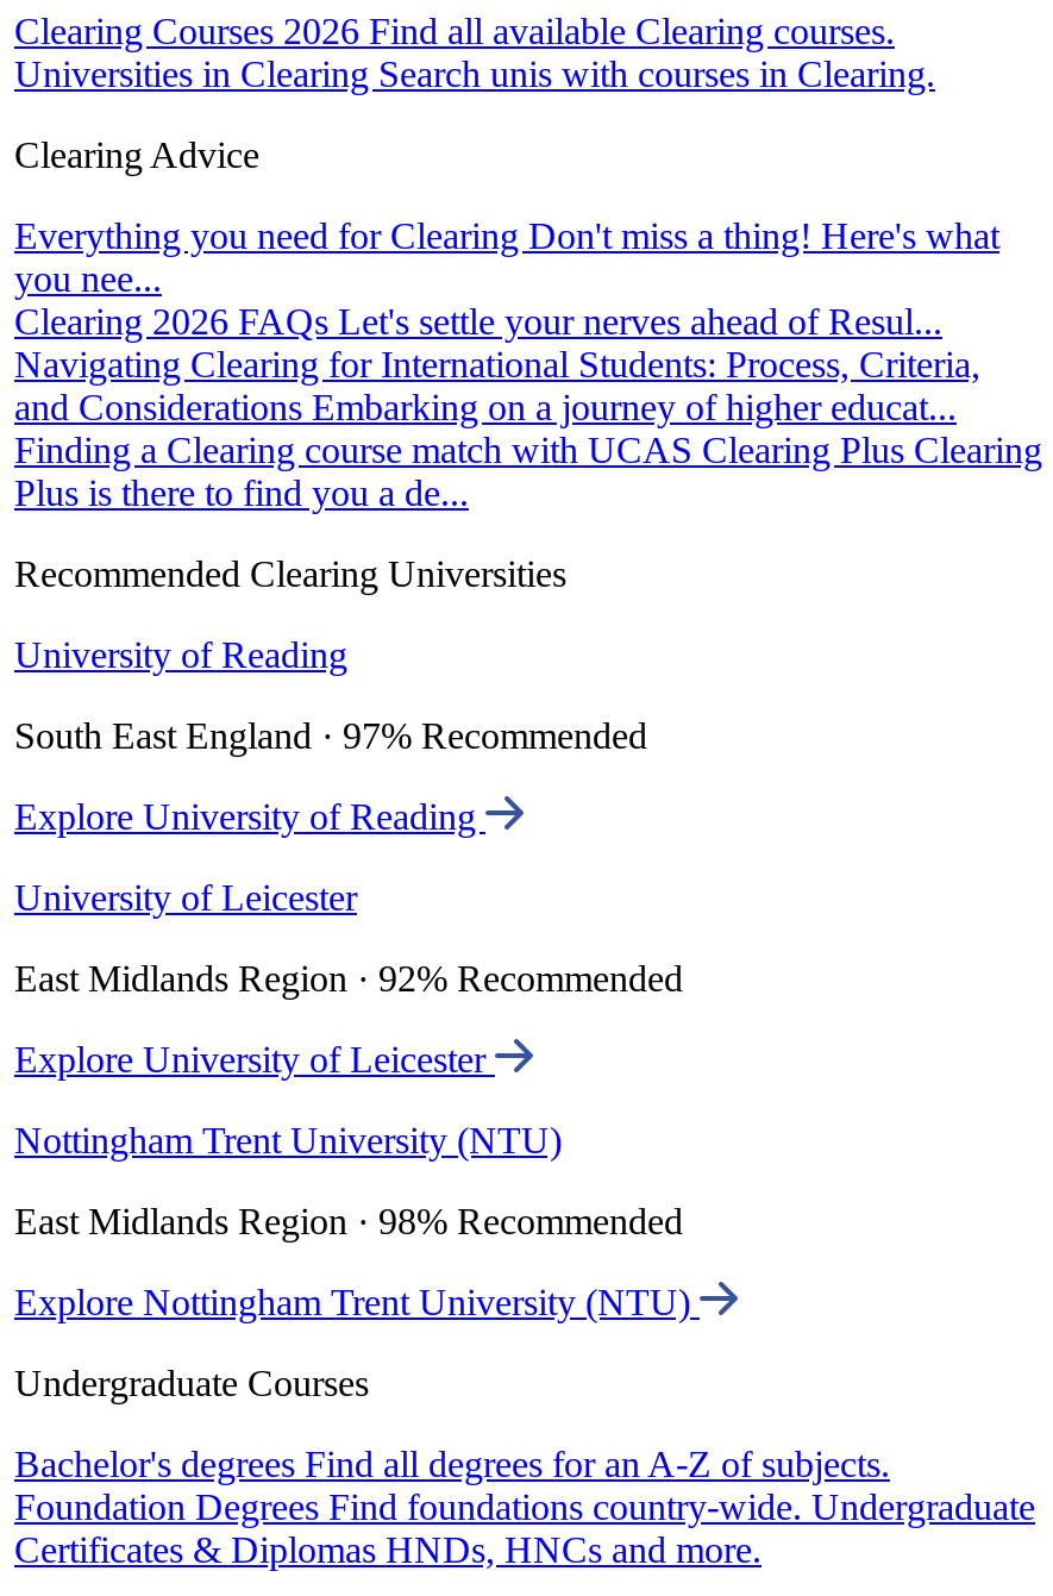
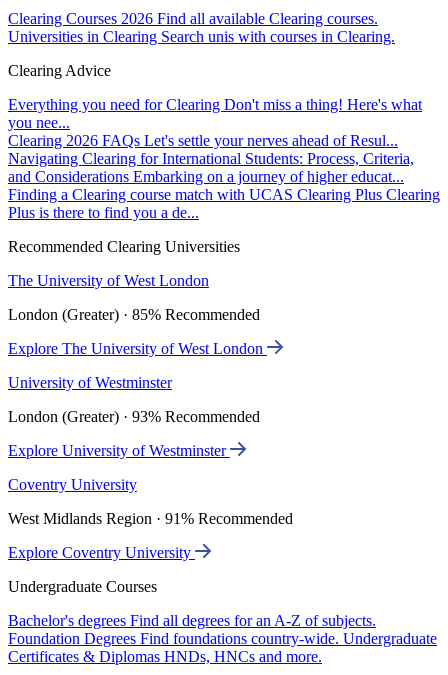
- University of Reading
+ The University of West London

- South East England · 97% Recommended
+ London (Greater) · 85% Recommended

- Explore University of Reading
+ Explore The University of West London

- University of Leicester
+ University of Westminster

- East Midlands Region · 92% Recommended
+ London (Greater) · 93% Recommended

- Explore University of Leicester
+ Explore University of Westminster

- Nottingham Trent University (NTU)
+ Coventry University

- East Midlands Region · 98% Recommended
+ West Midlands Region · 91% Recommended

- Explore Nottingham Trent University (NTU)
+ Explore Coventry University
